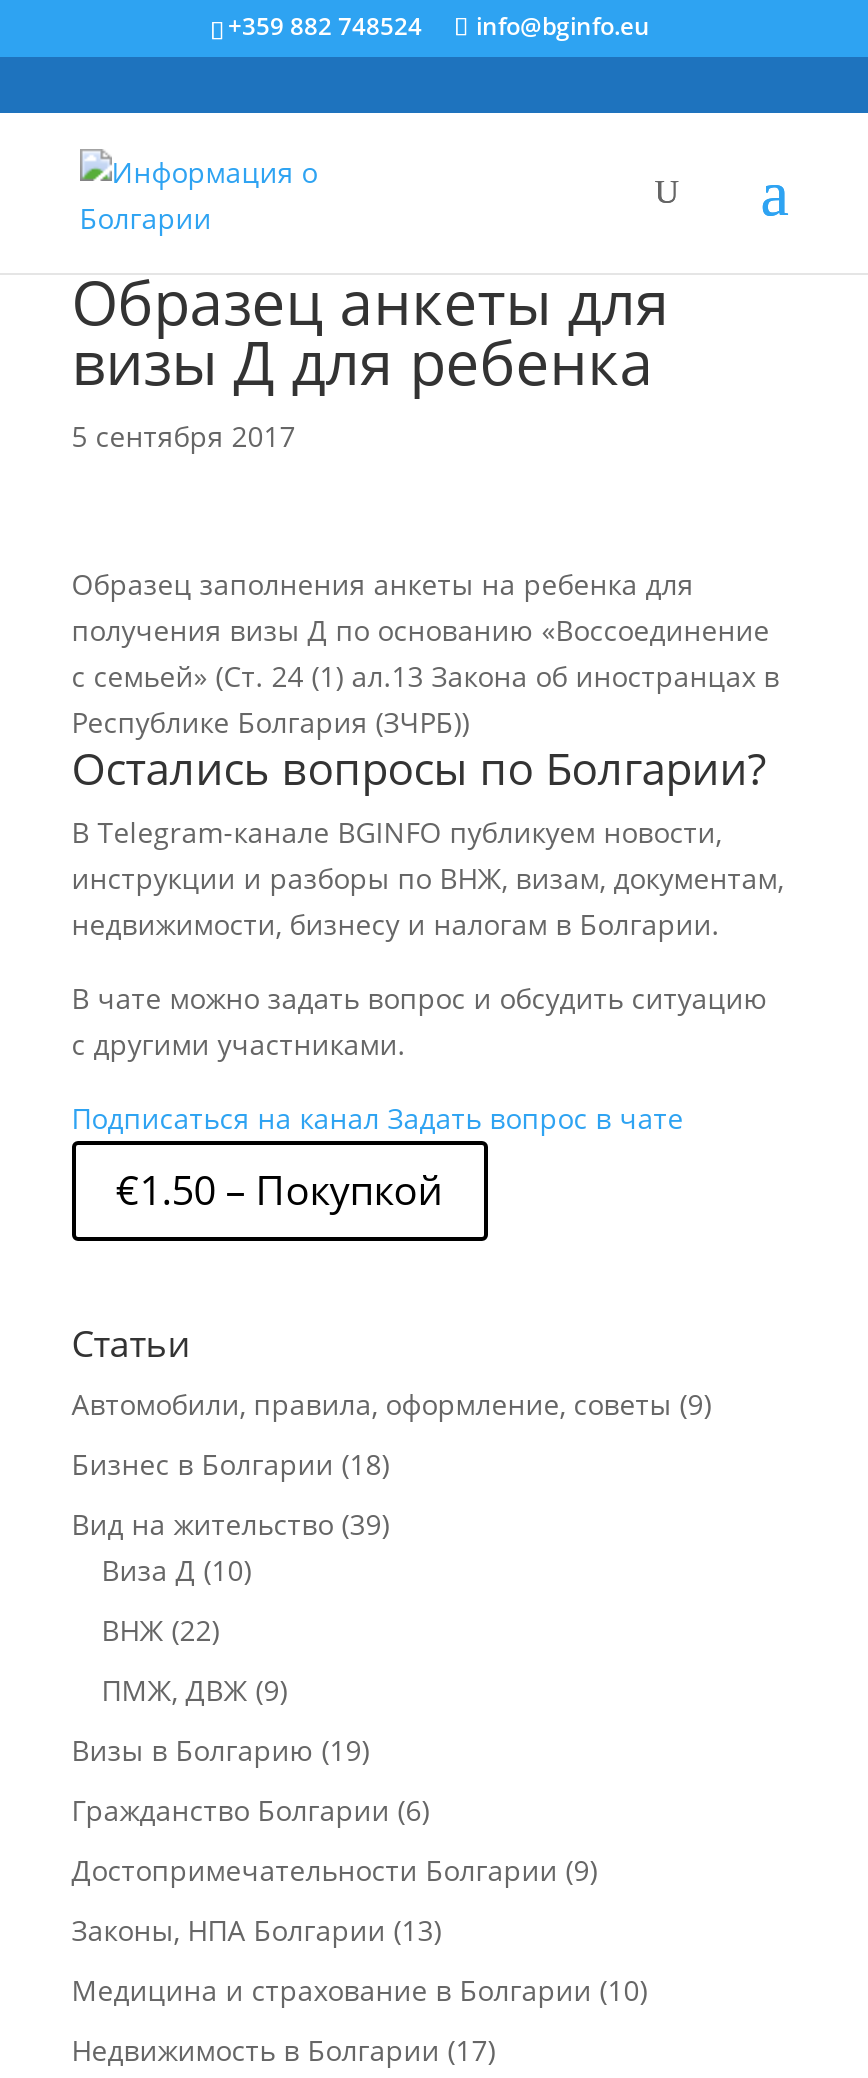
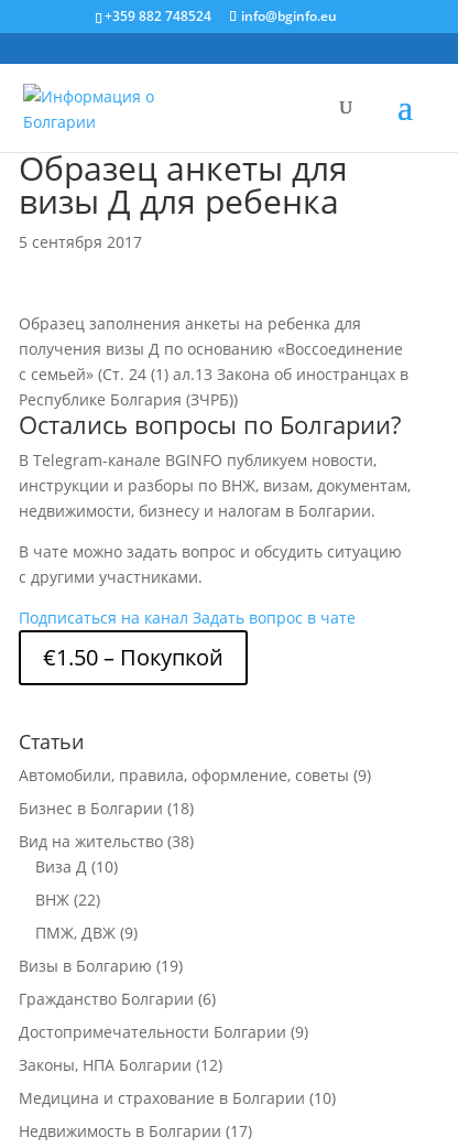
- Вид на жительство (39)
+ Вид на жительство (38)

- Законы, НПА Болгарии (13)
+ Законы, НПА Болгарии (12)
